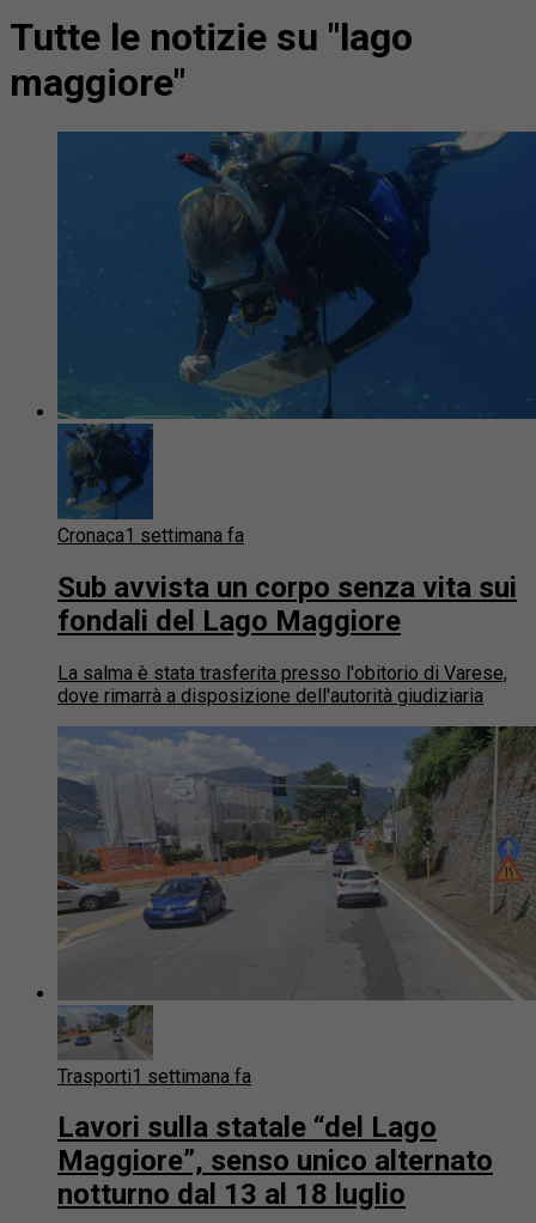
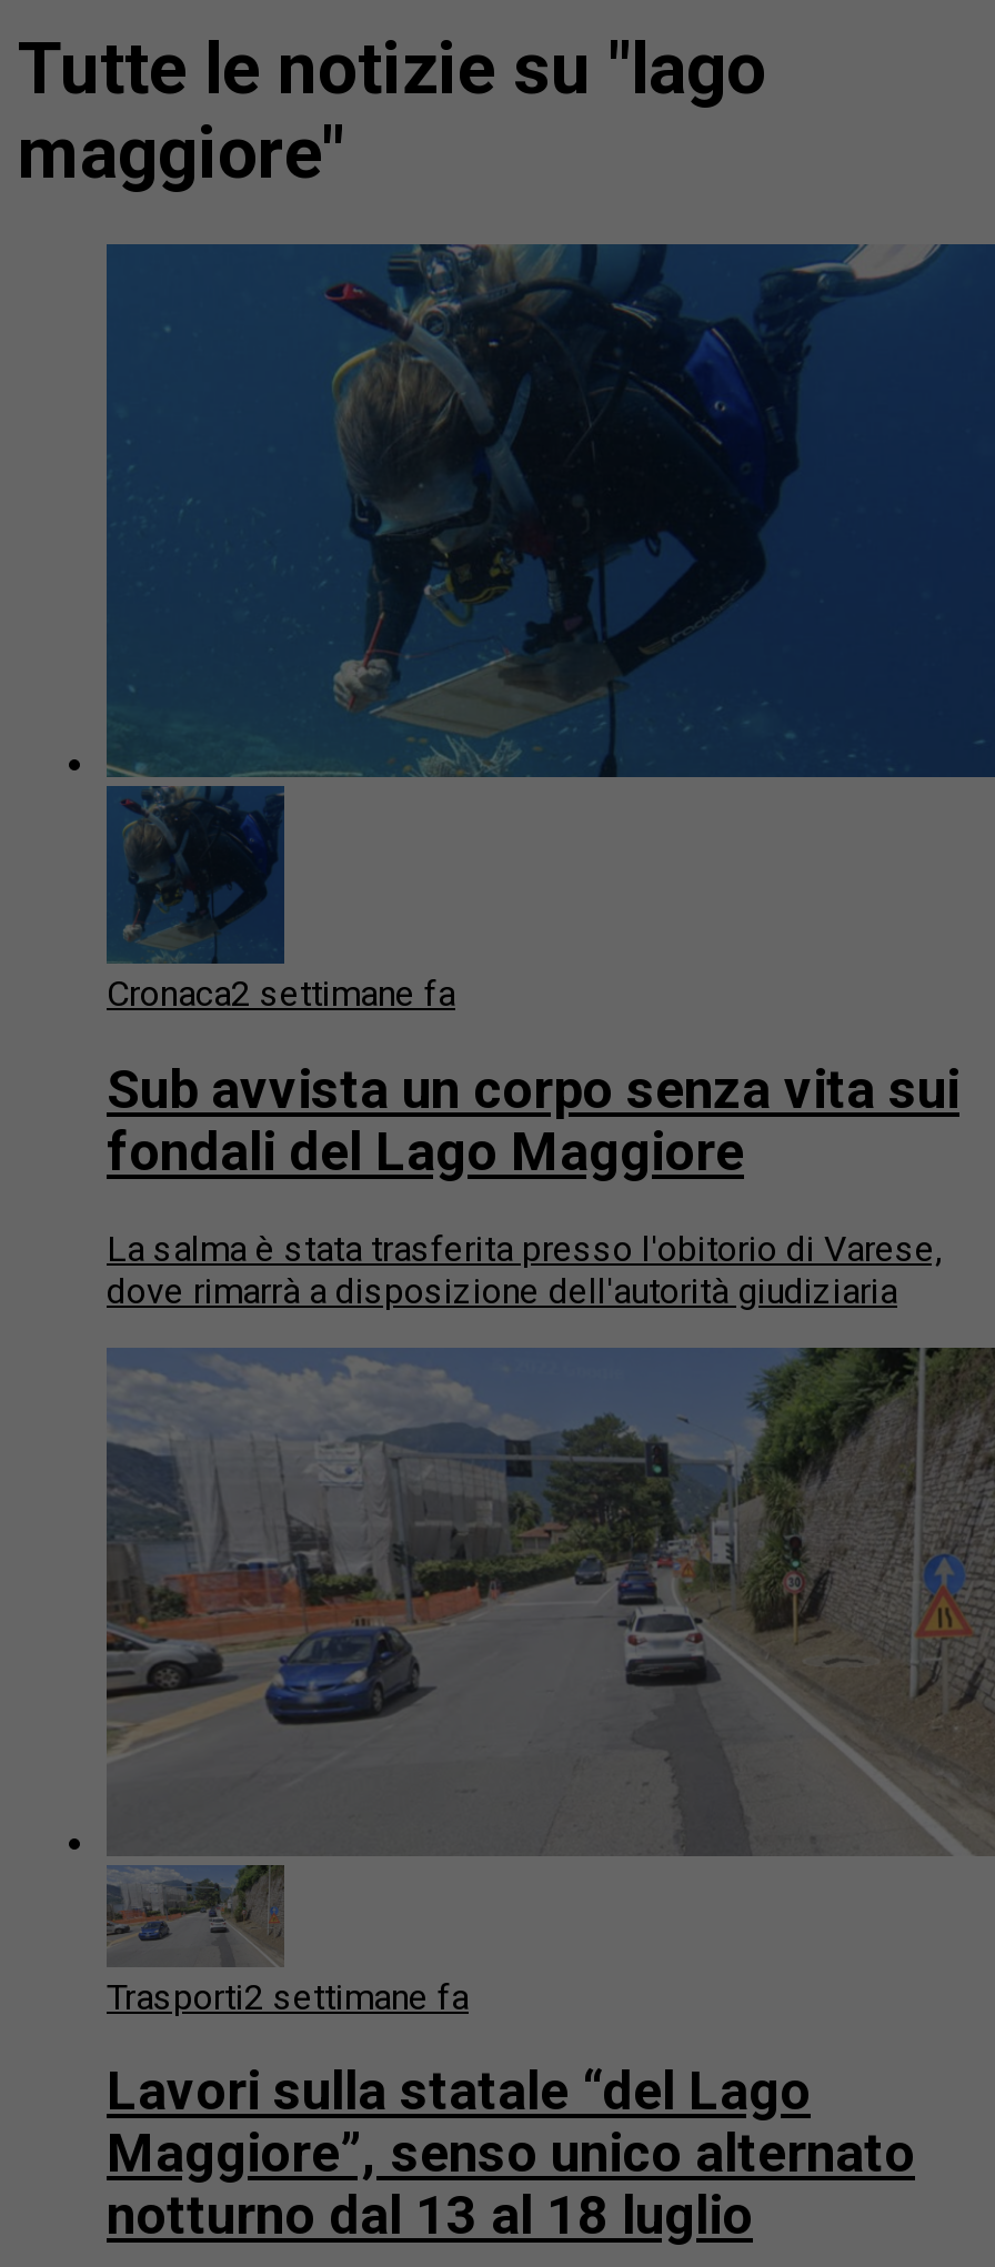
- Cronaca1 settimana fa
+ Cronaca2 settimane fa

- Trasporti1 settimana fa
+ Trasporti2 settimane fa
